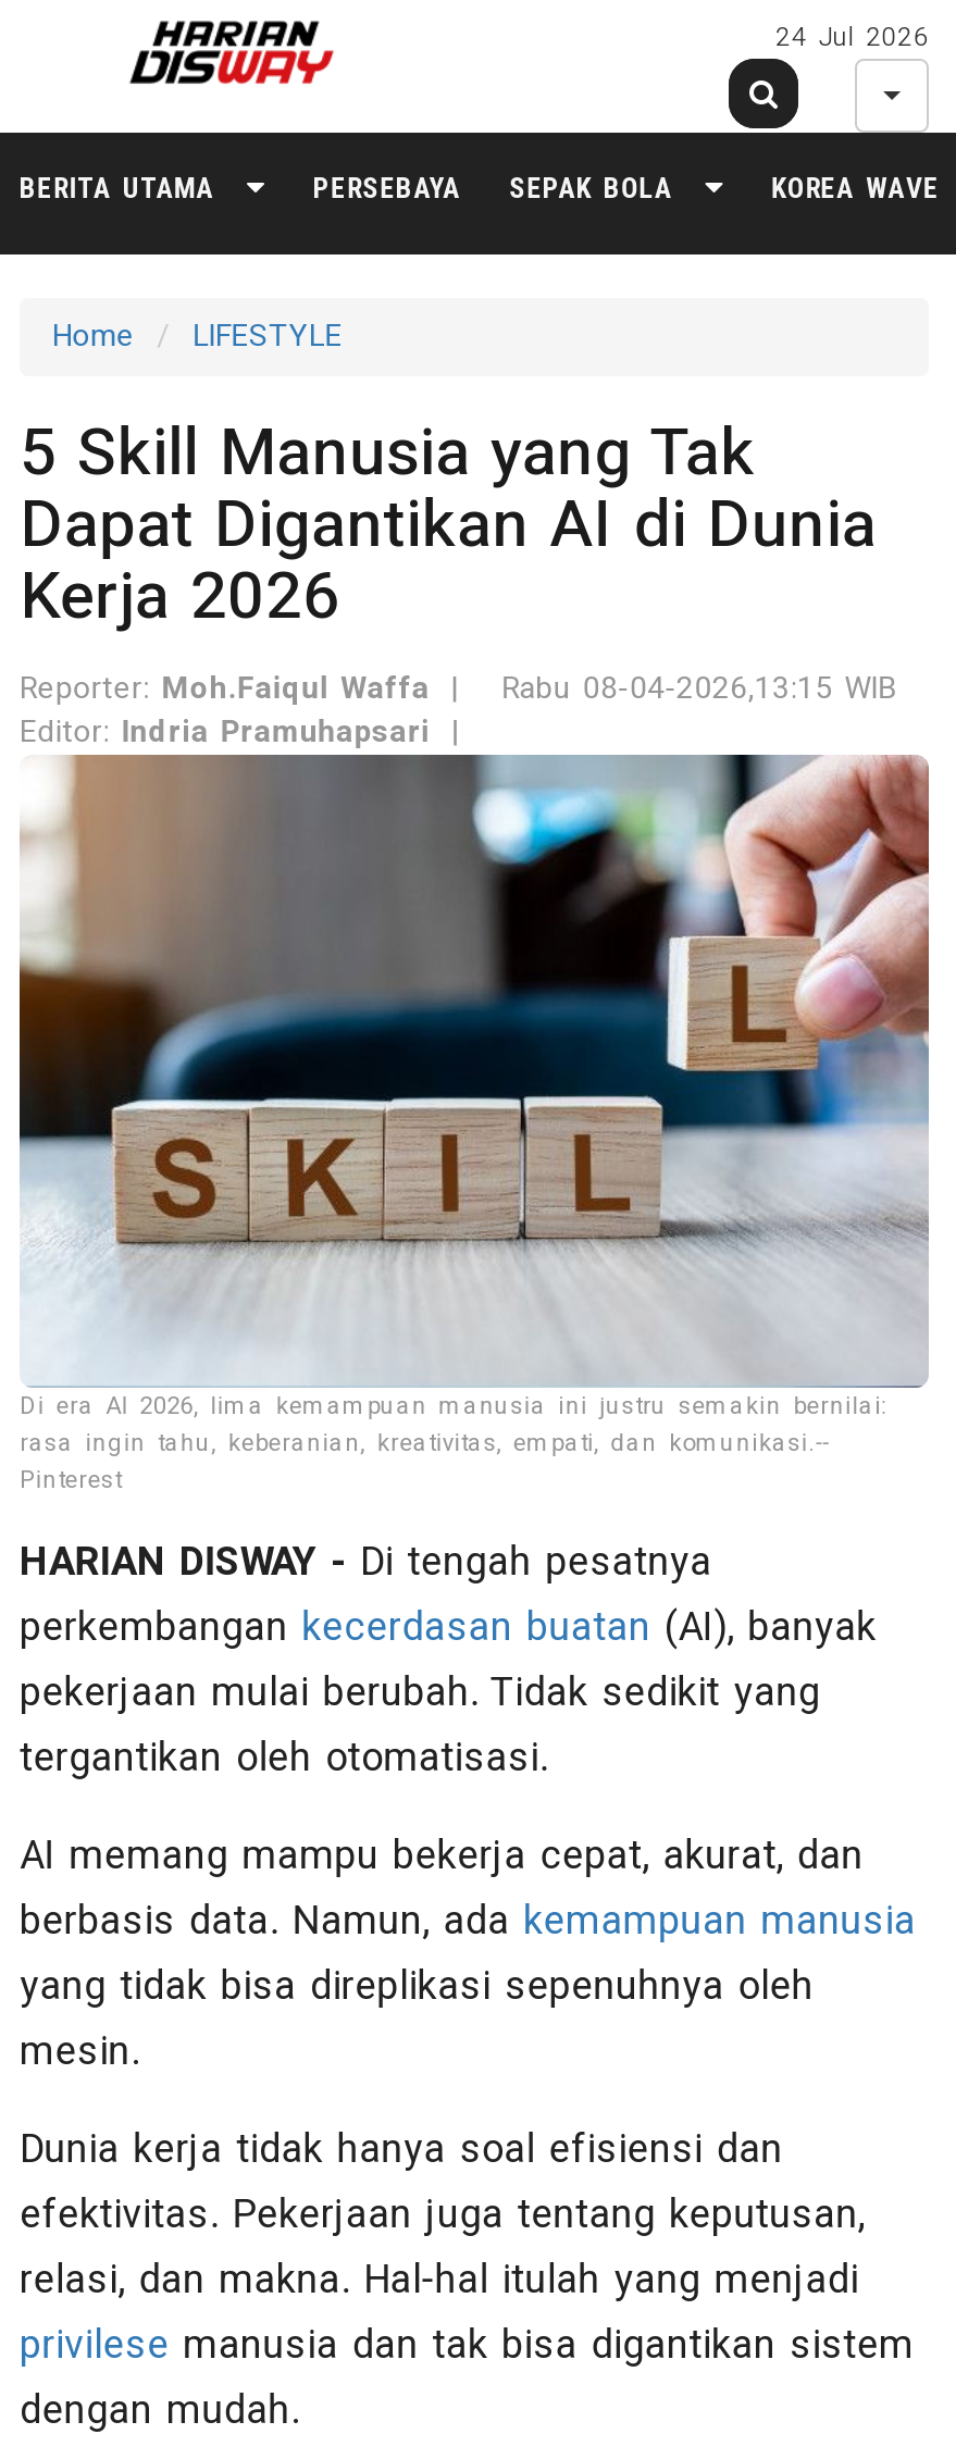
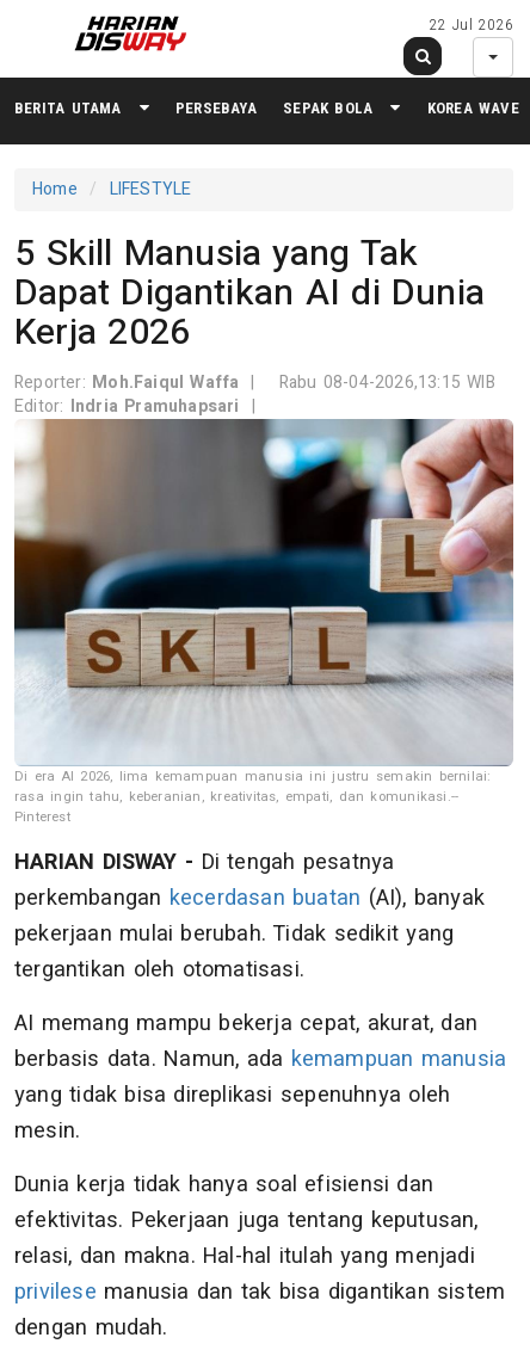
- 24 Jul 2026
+ 22 Jul 2026
